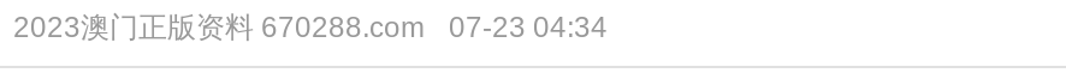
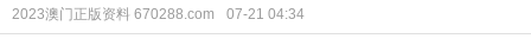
- 2023澳门正版资料 670288.com 07-23 04:34
+ 2023澳门正版资料 670288.com 07-21 04:34
